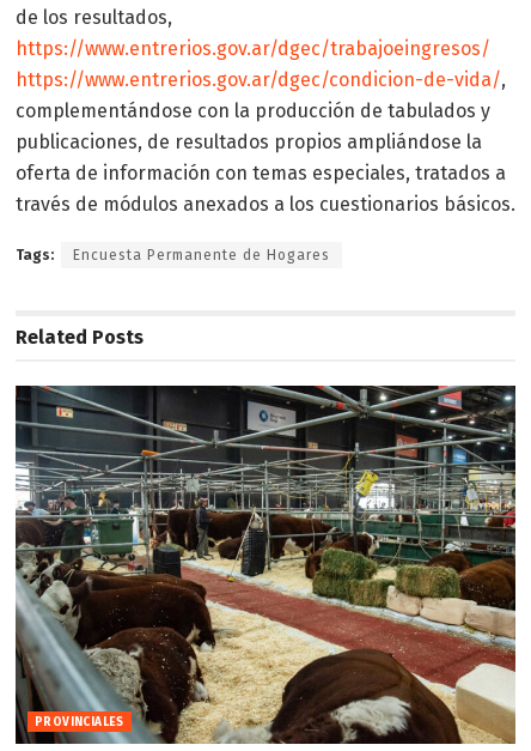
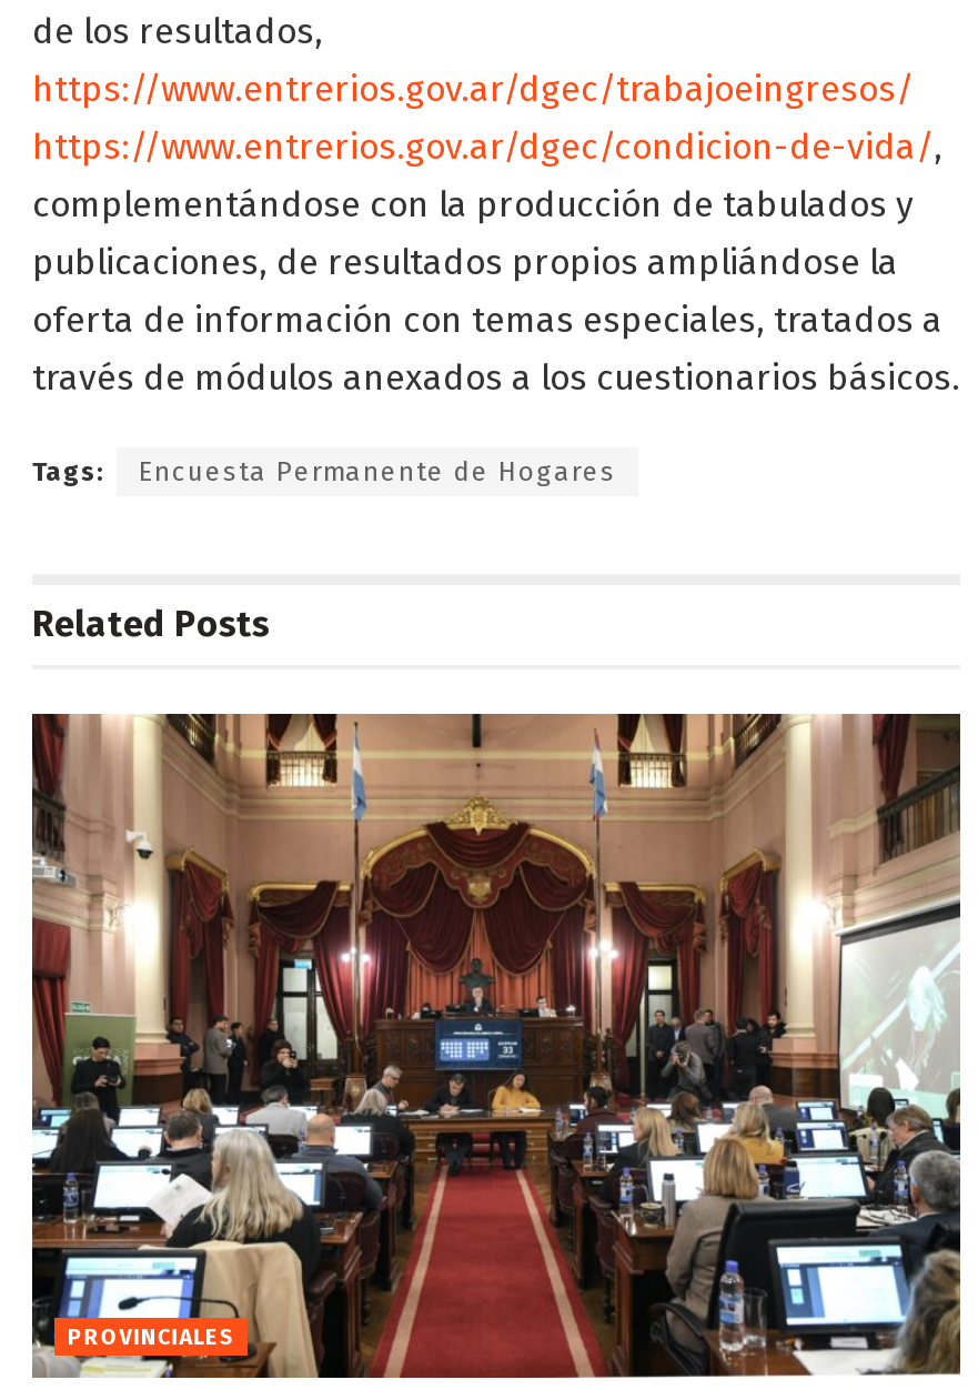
- [image]
+ [image]
